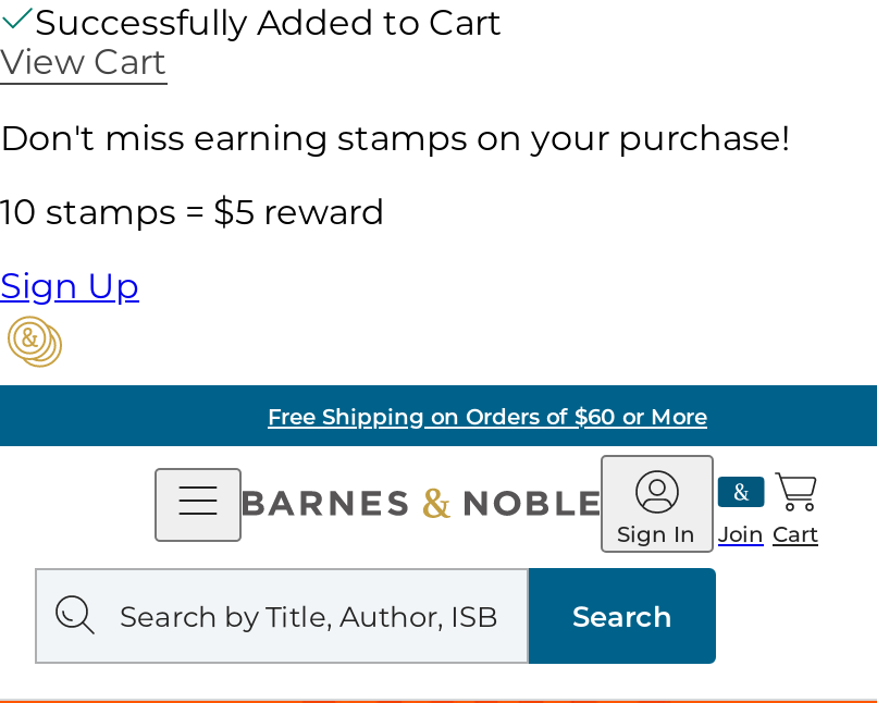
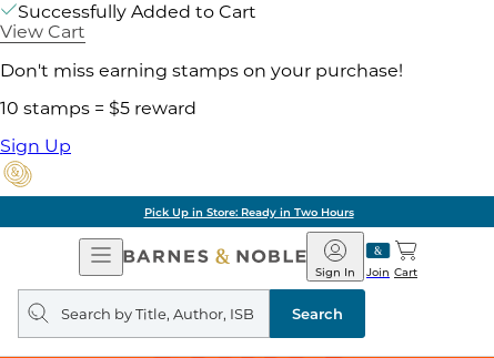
- Free Shipping on Orders of $60 or More
+ Pick Up in Store: Ready in Two Hours
